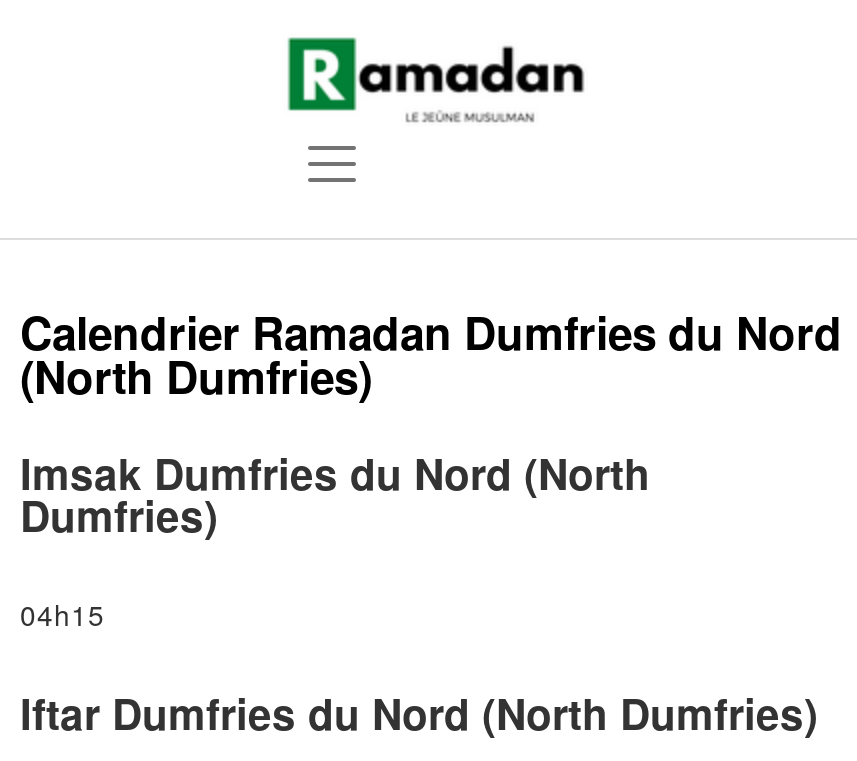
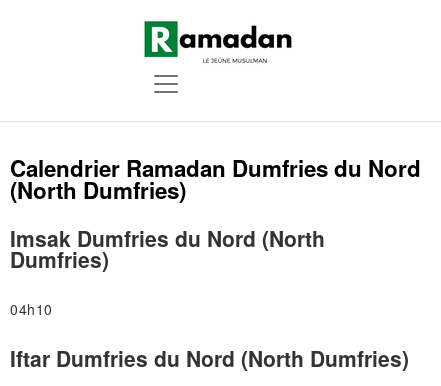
- 04h15
+ 04h10
